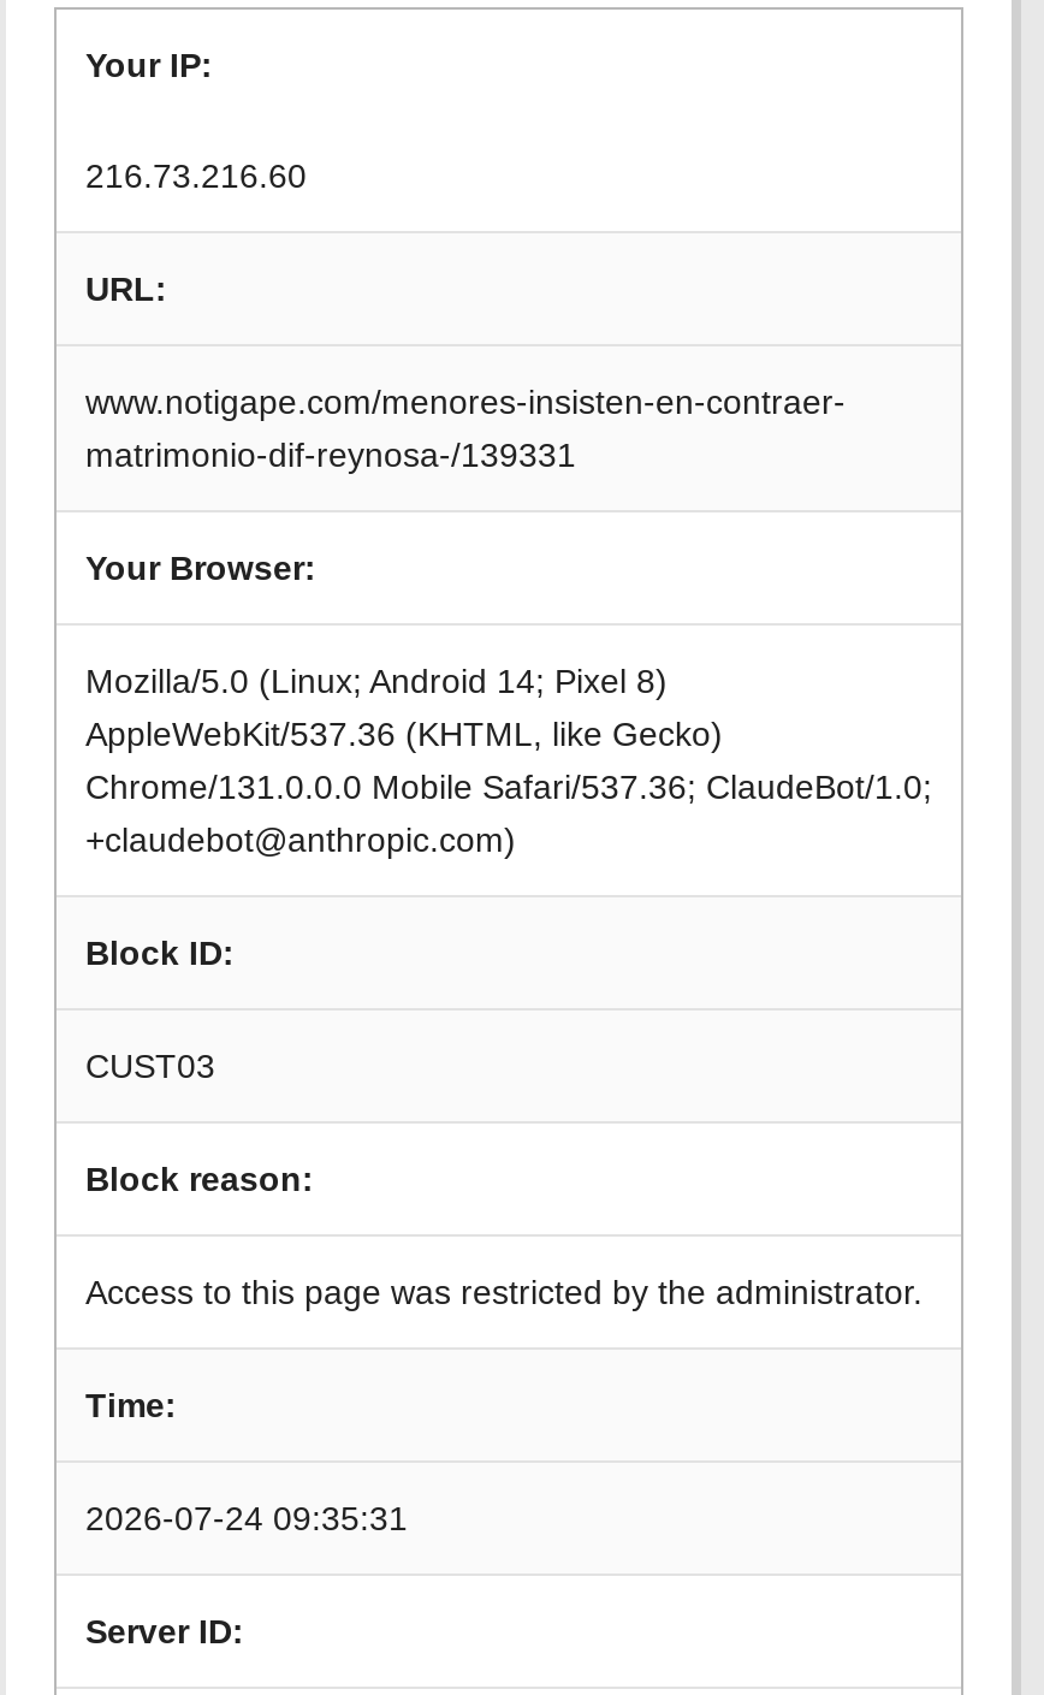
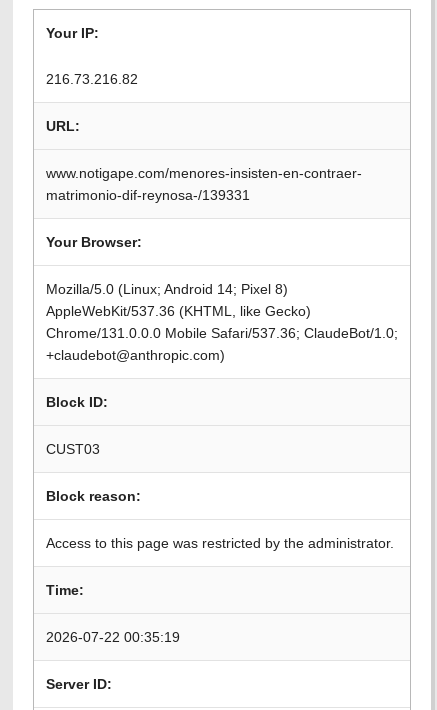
- 216.73.216.60
+ 216.73.216.82

- 2026-07-24 09:35:31
+ 2026-07-22 00:35:19
